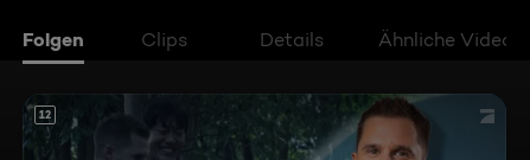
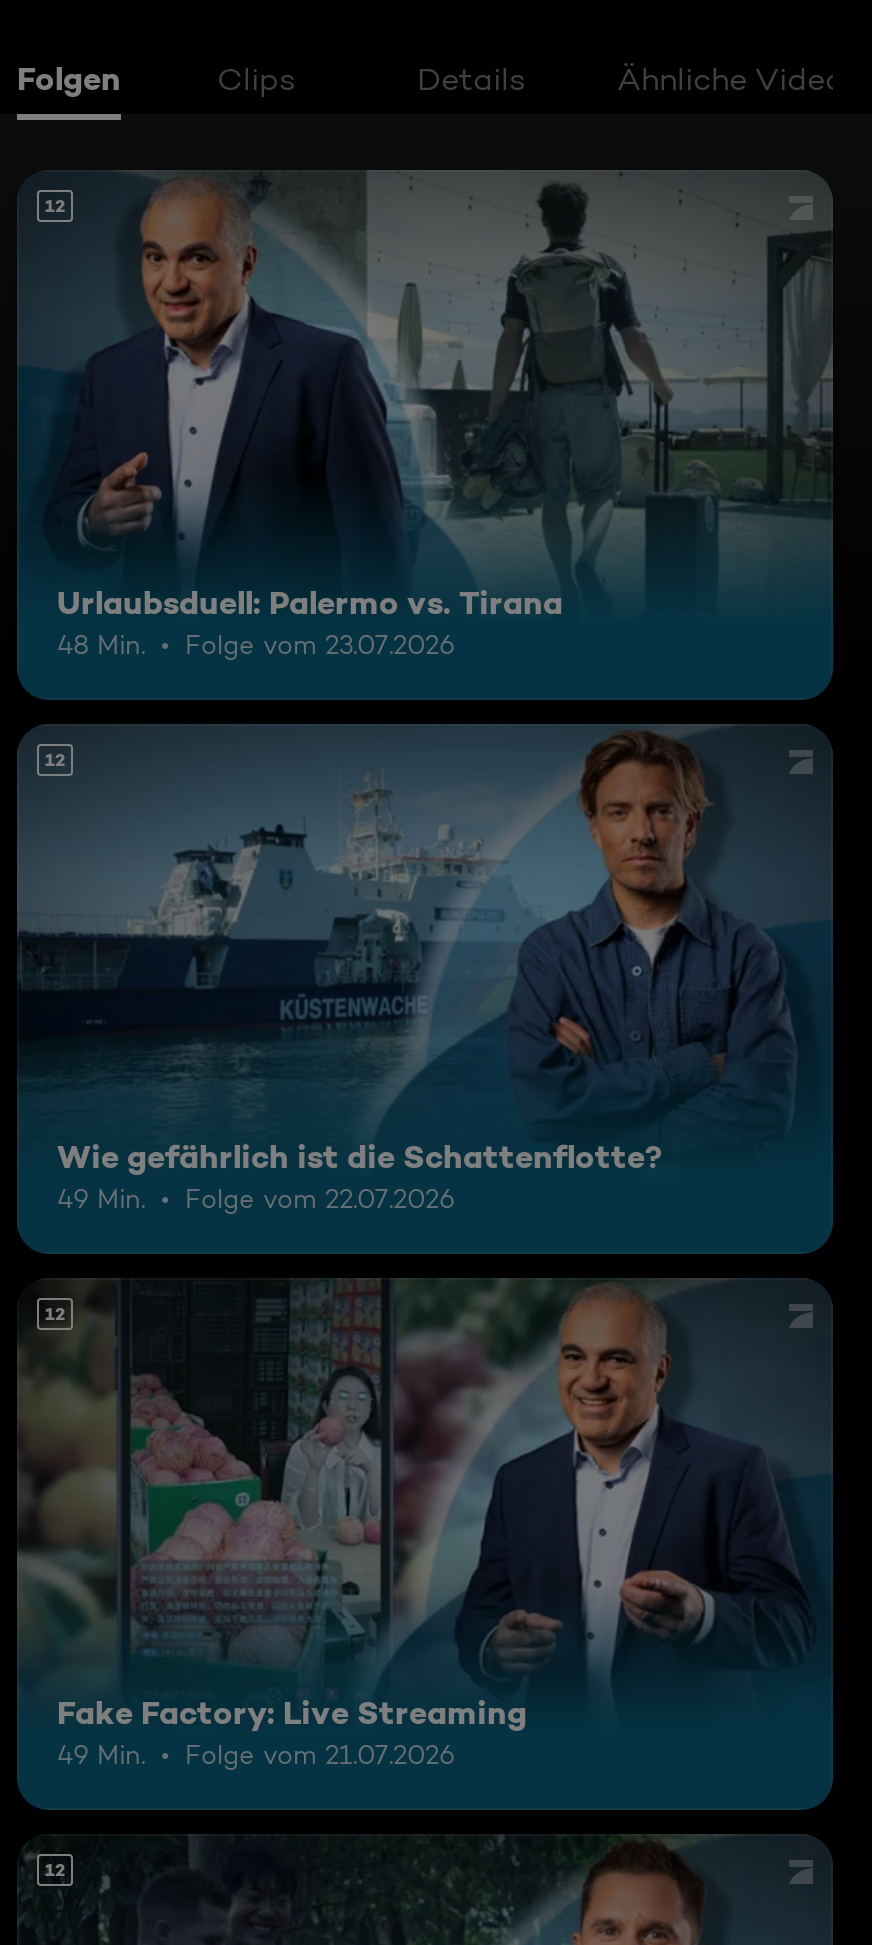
+ [image]
+ 12

+ [image]
+ 12

+ [image]
+ 12

+ Urlaubsduell: Palermo vs. Tirana
+ 48 Min.
+ Folge vom 23.07.2026

+ Wie gefährlich ist die Schattenflotte?
+ 49 Min.
+ Folge vom 22.07.2026

+ Fake Factory: Live Streaming
+ 49 Min.
+ Folge vom 21.07.2026
